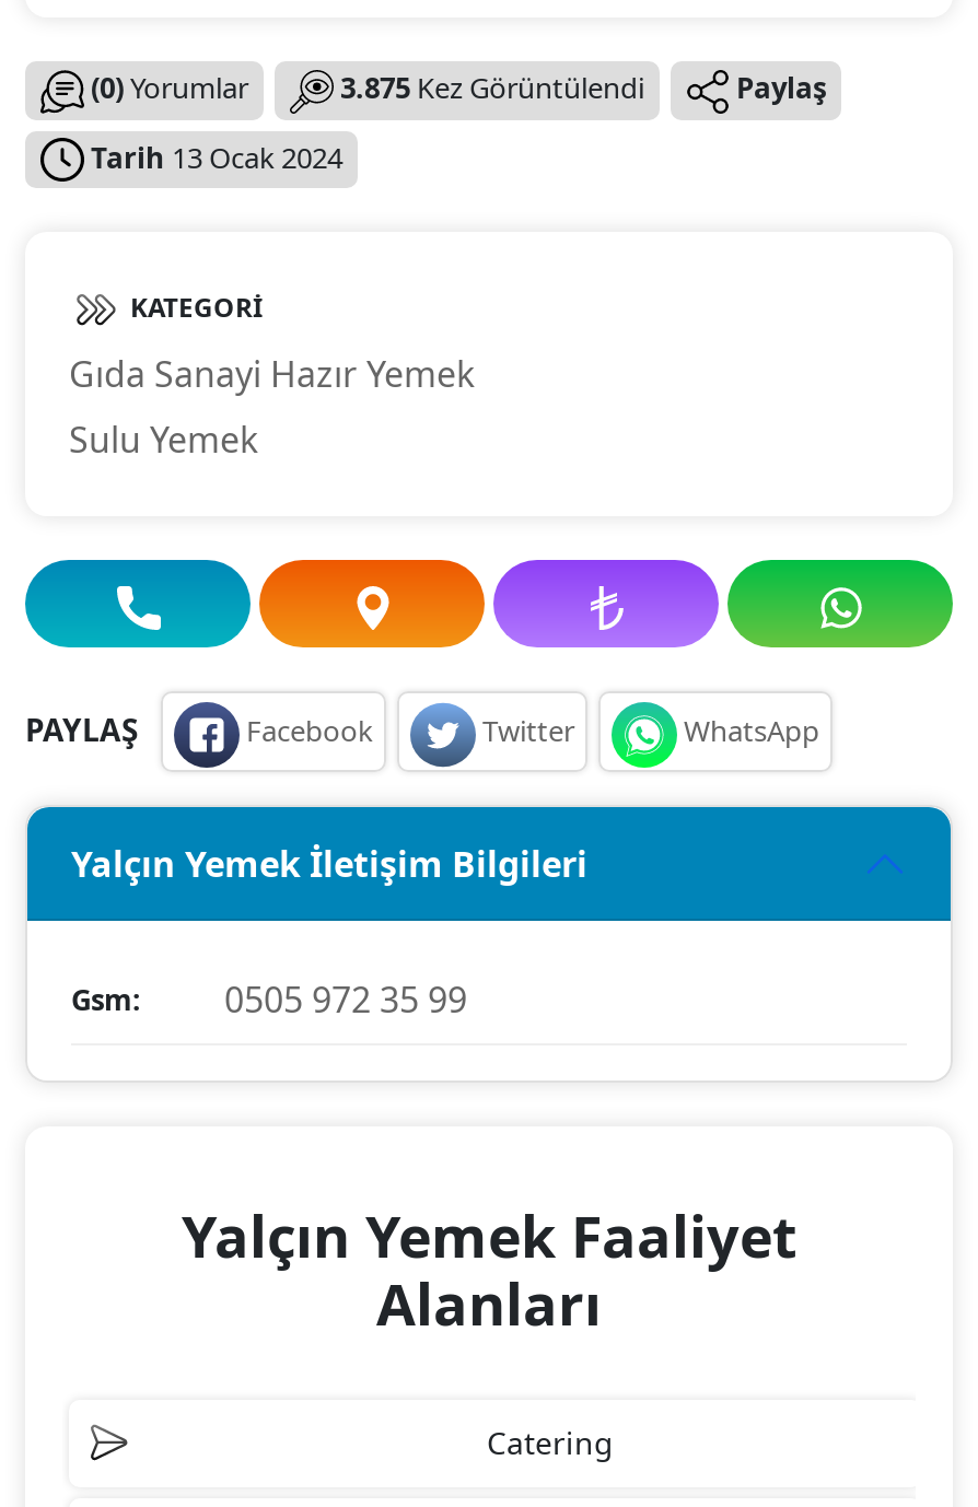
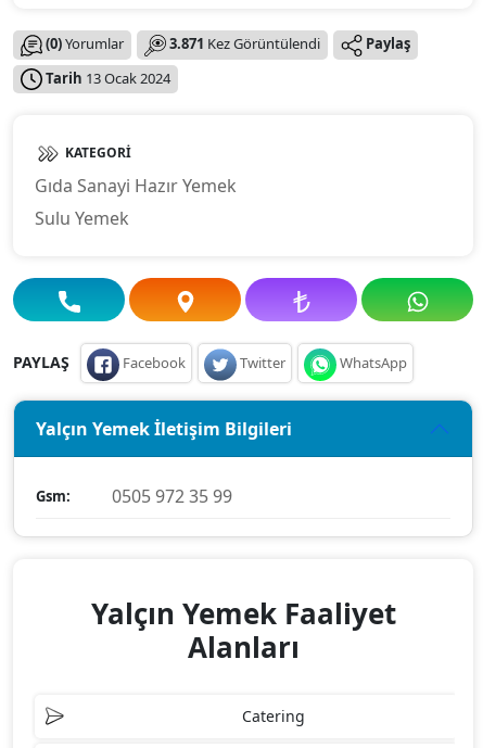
- 3.875 Kez Görüntülendi
+ 3.871 Kez Görüntülendi
